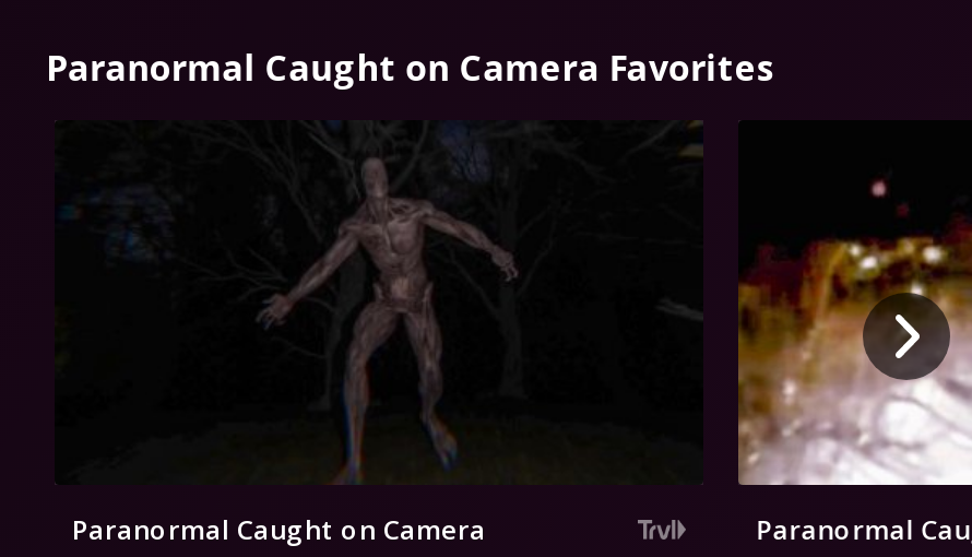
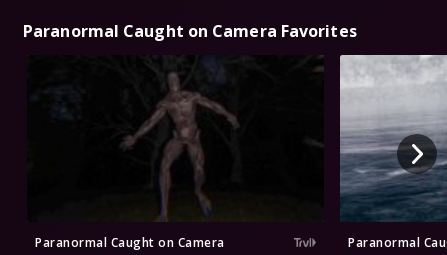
- [image]
+ [image]
